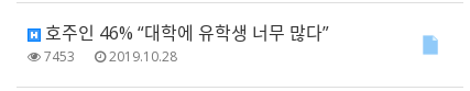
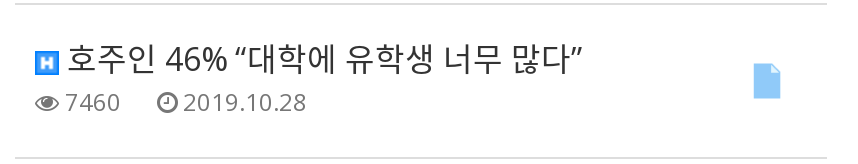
- 7453 2019.10.28
+ 7460 2019.10.28
